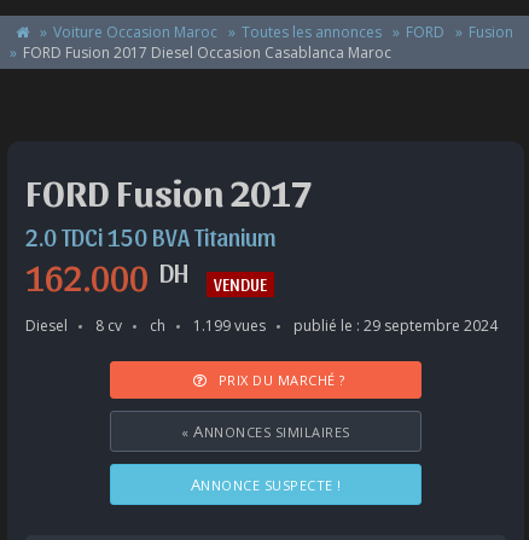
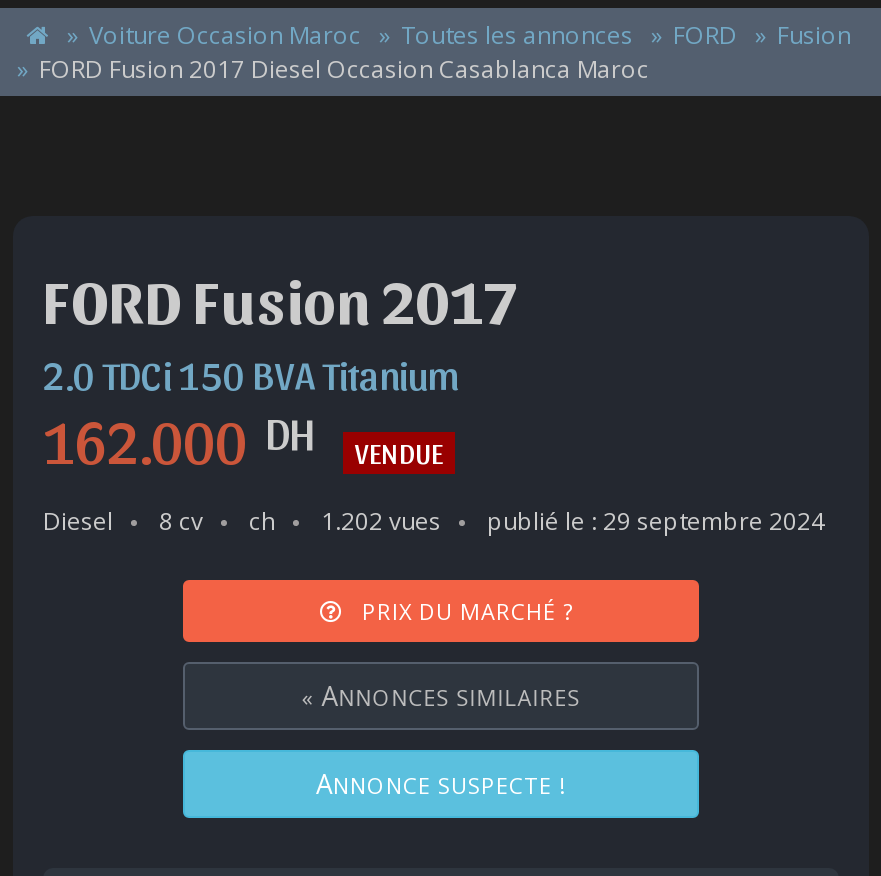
- Diesel 8 cv ch 1.199 vues publié le : 29 septembre 2024
+ Diesel 8 cv ch 1.202 vues publié le : 29 septembre 2024
